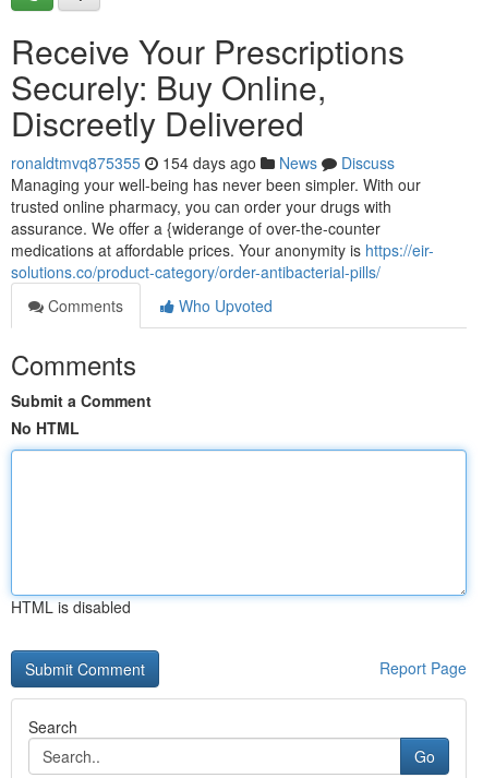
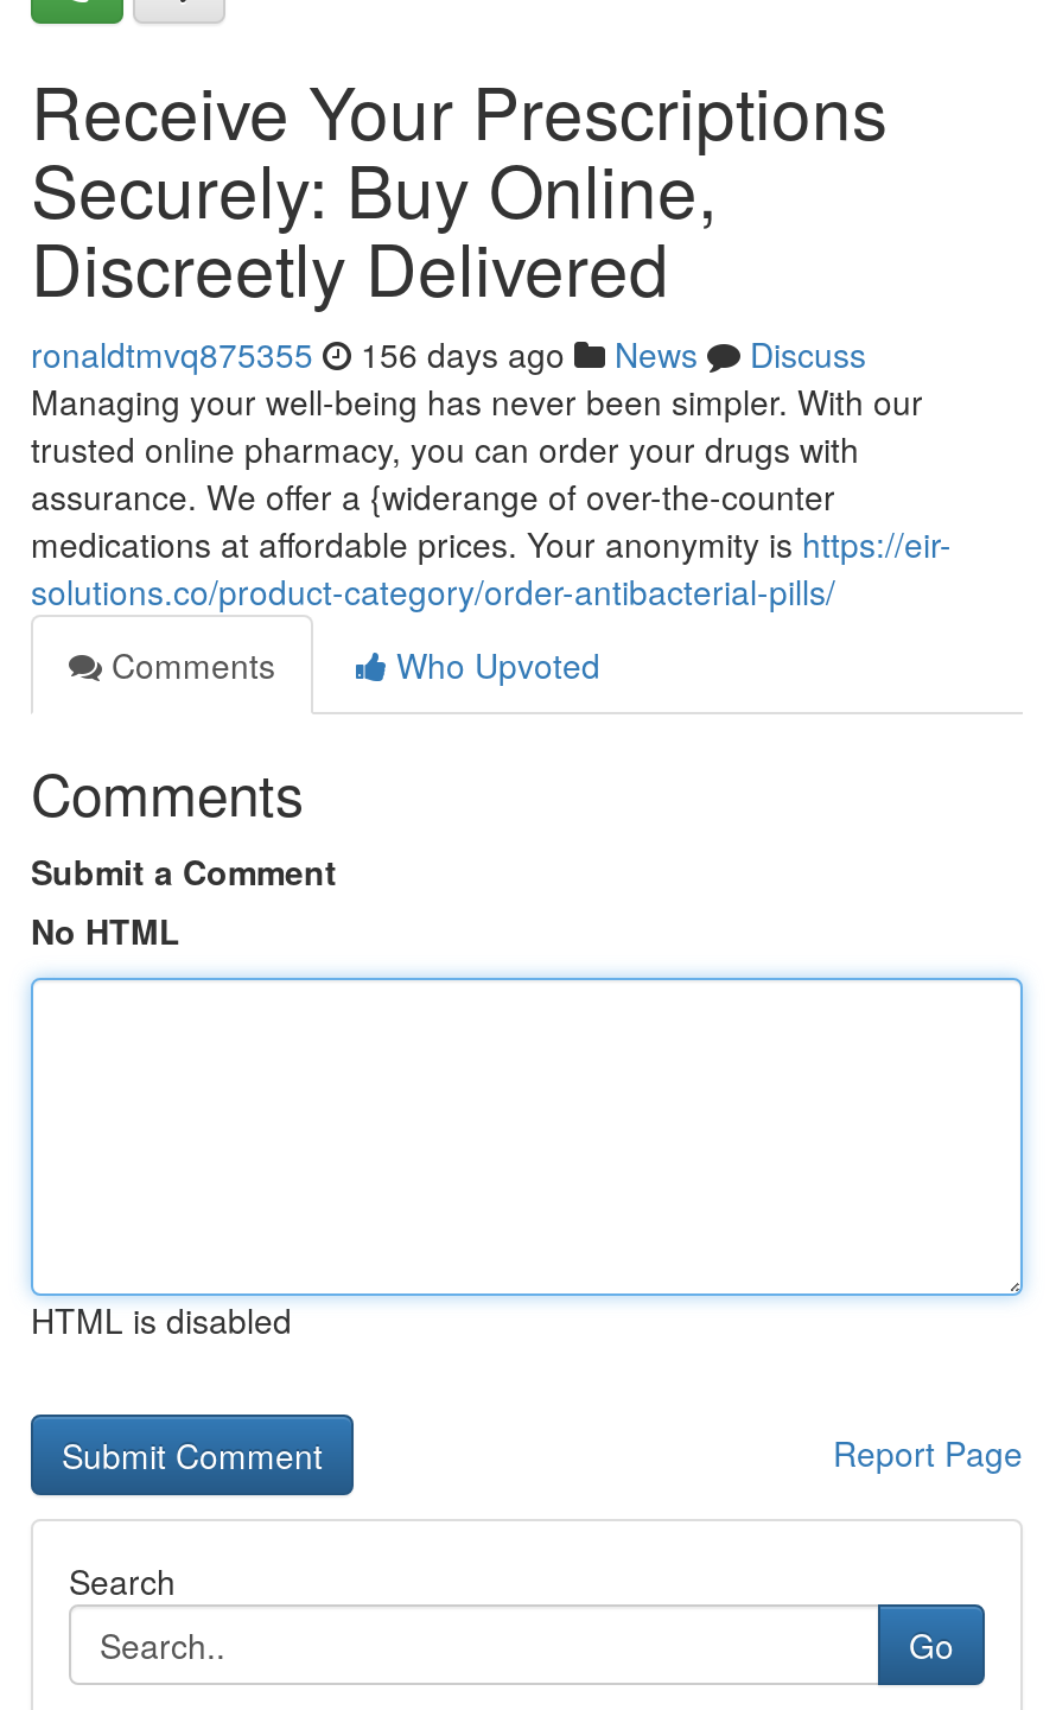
- ronaldtmvq875355 154 days ago News Discuss
+ ronaldtmvq875355 156 days ago News Discuss
